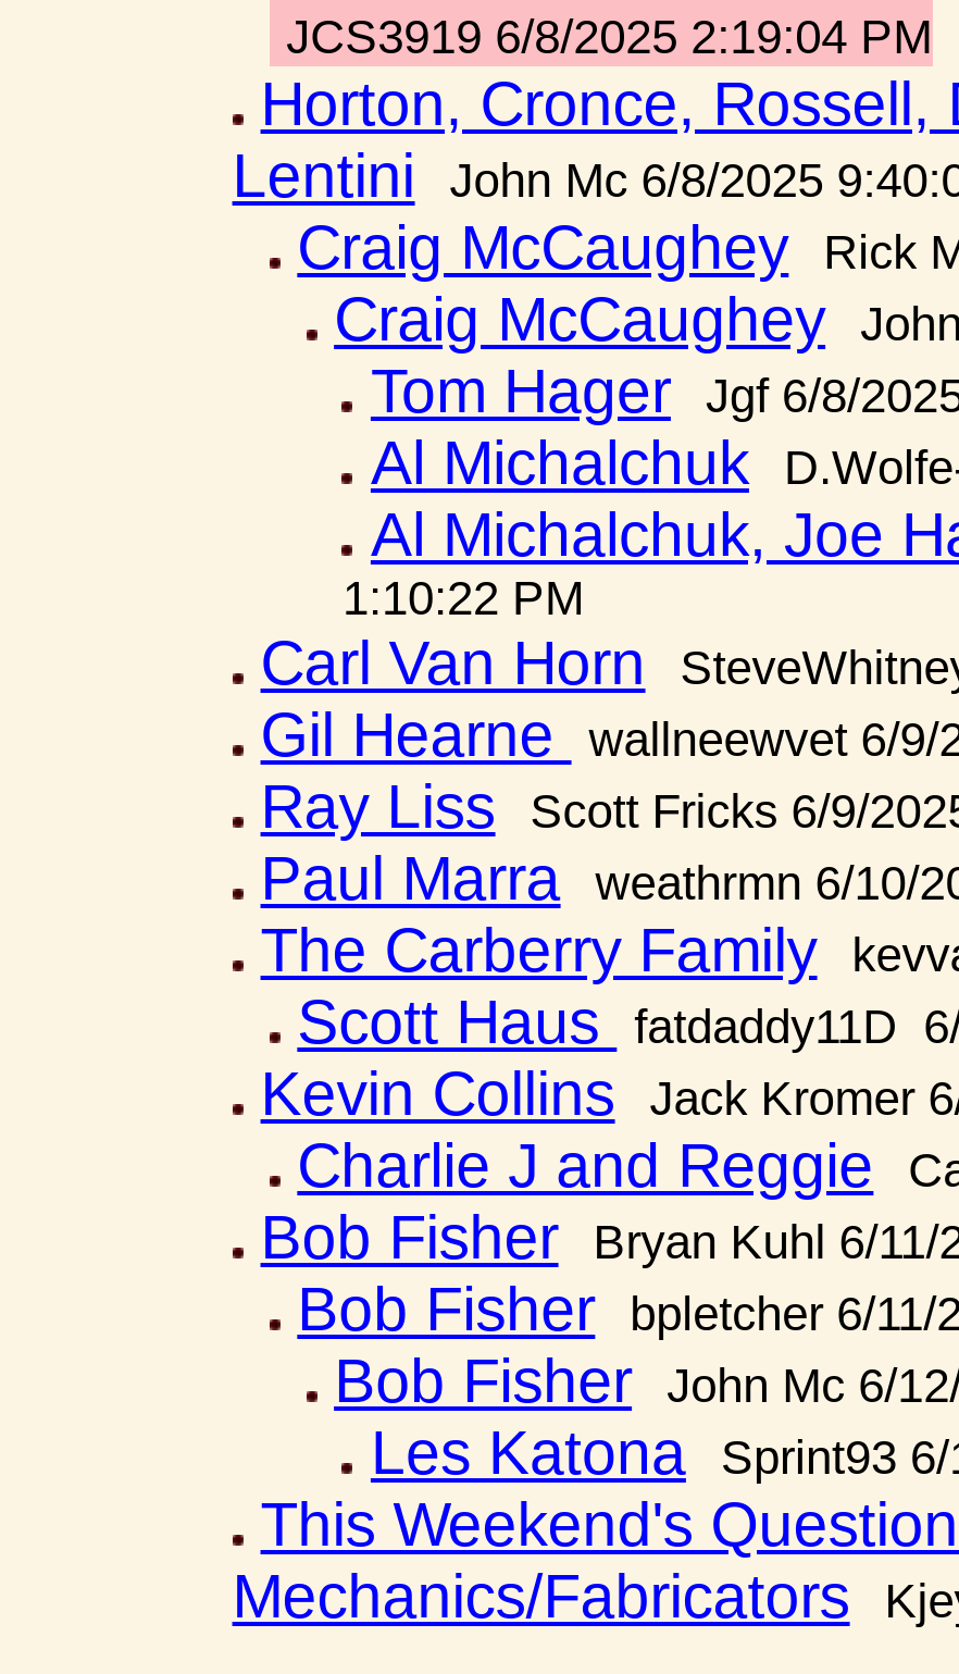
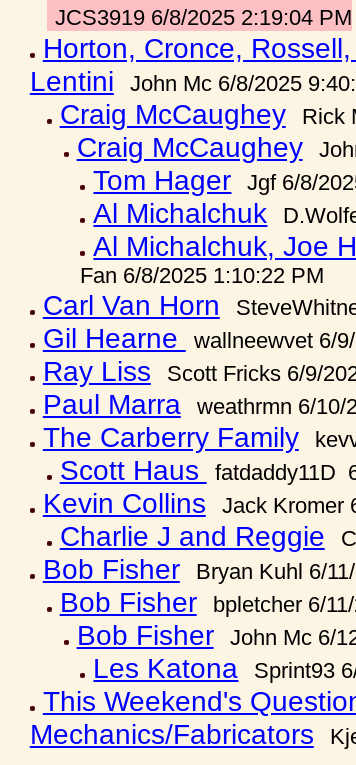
- 1:10:22 PM
+ Fan 6/8/2025 1:10:22 PM
